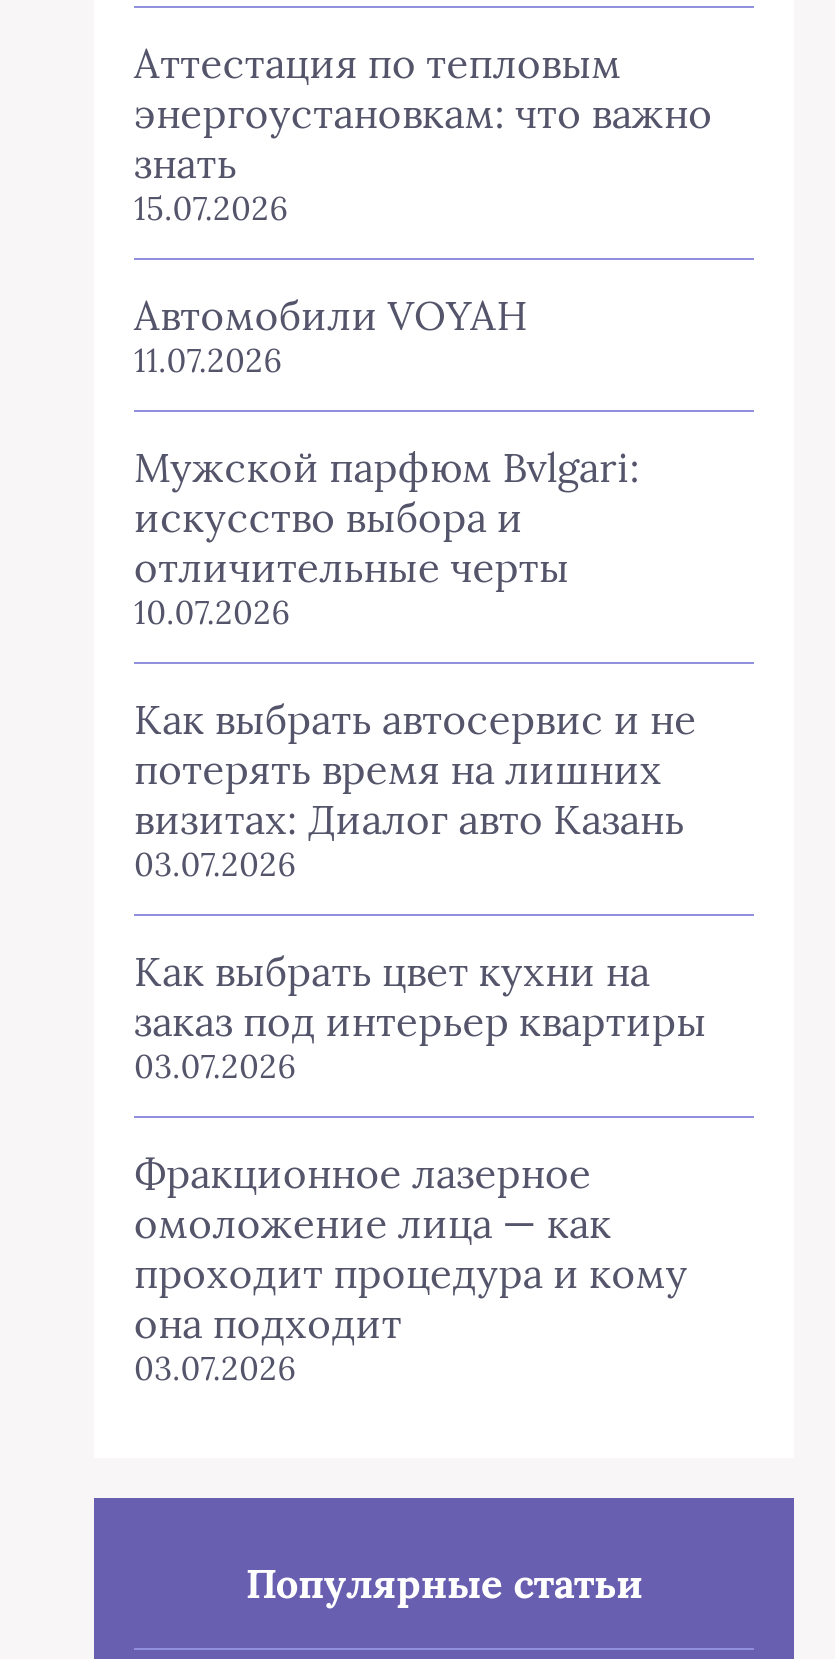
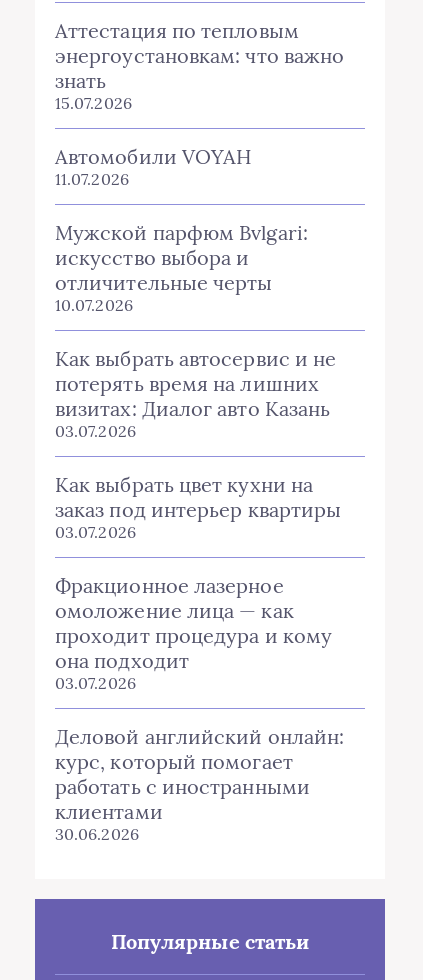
+ Деловой английский онлайн:
+ курс, который помогает
+ работать с иностранными
+ клиентами
+ 30.06.2026
